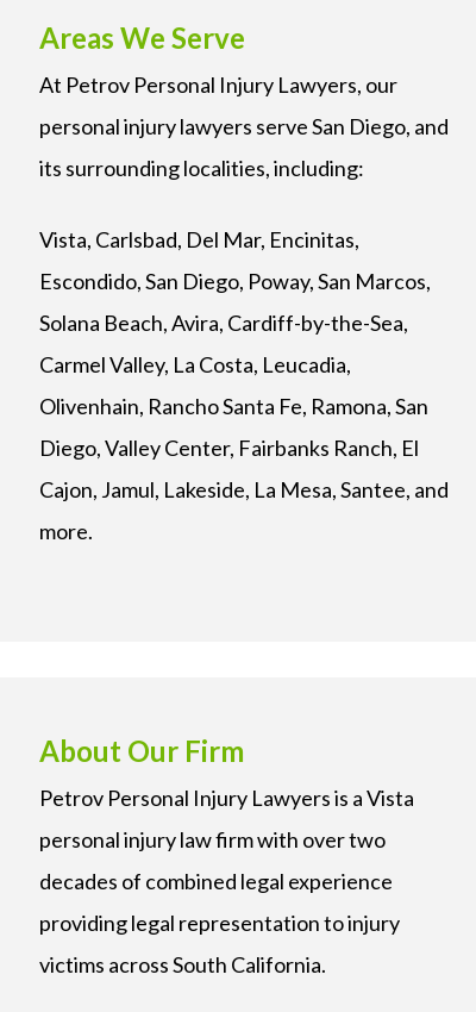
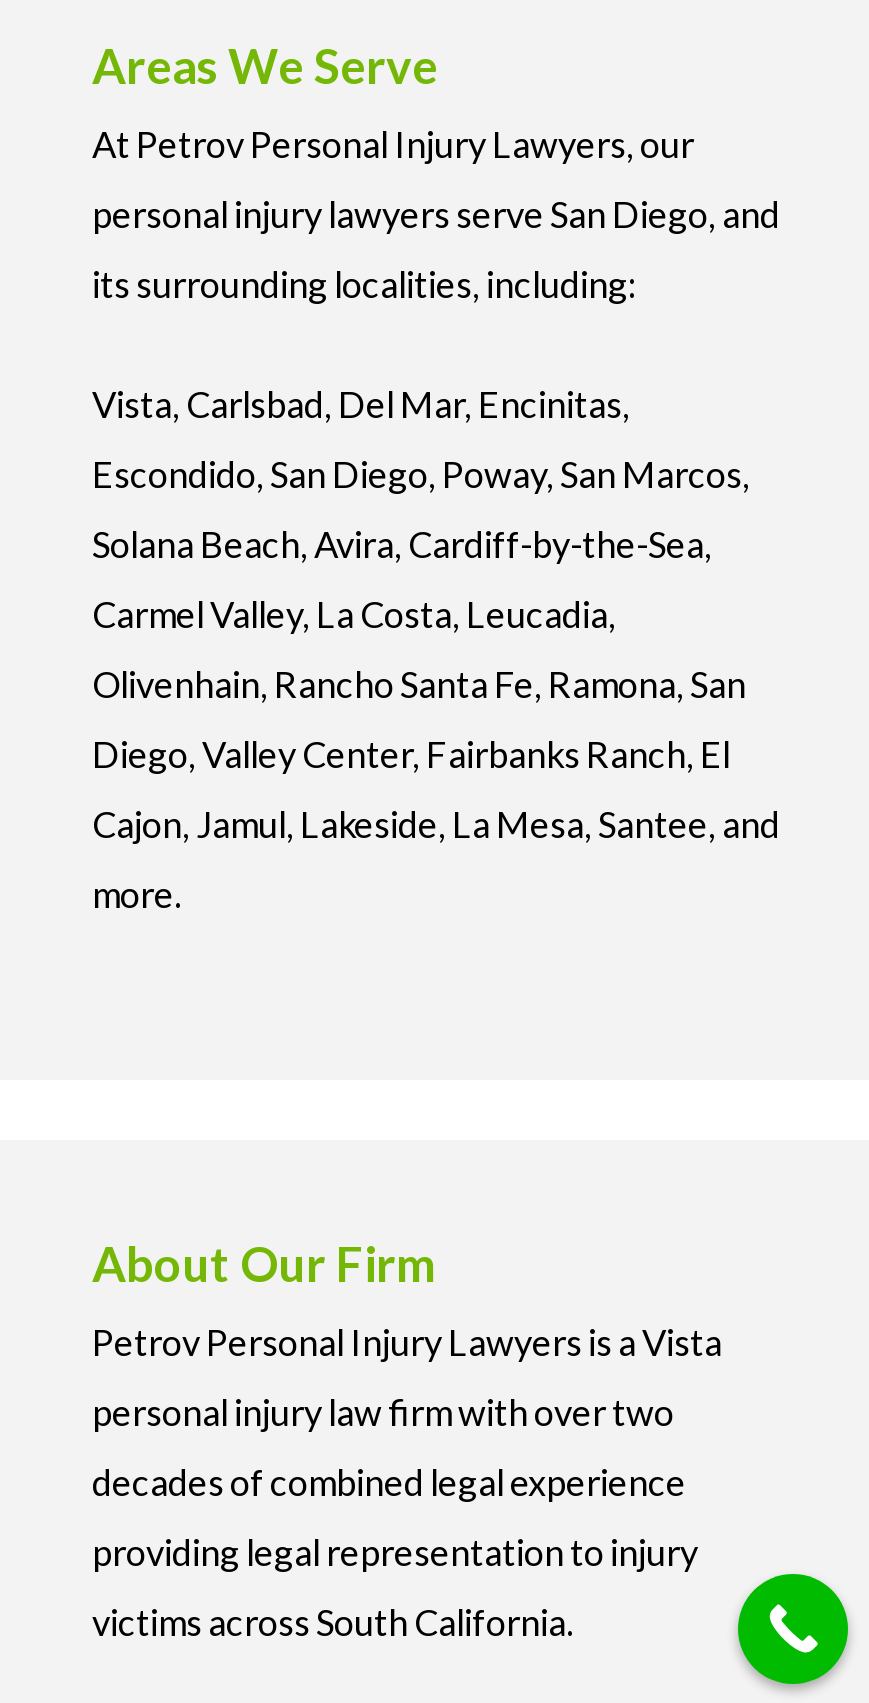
+ [image]
